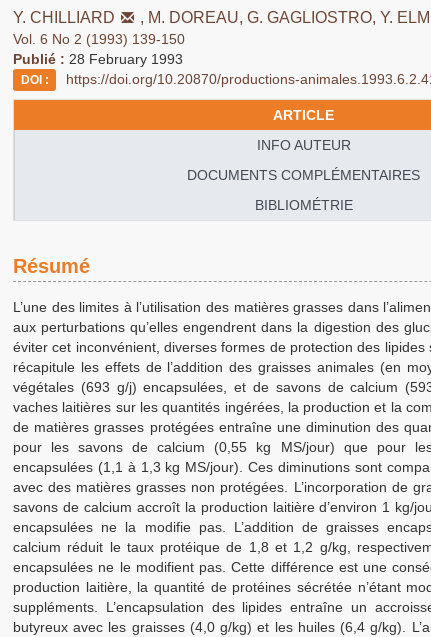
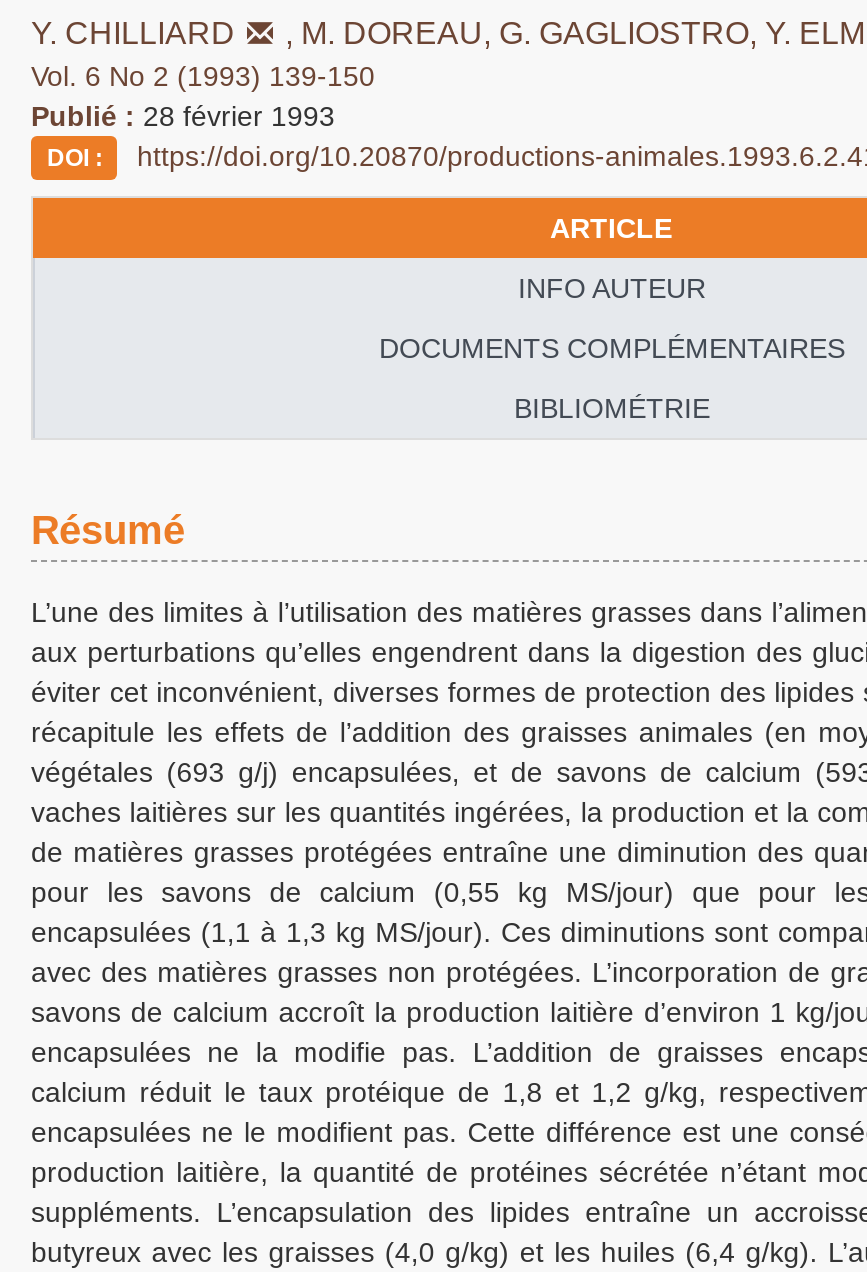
- Publié : 28 February 1993
+ Publié : 28 février 1993
